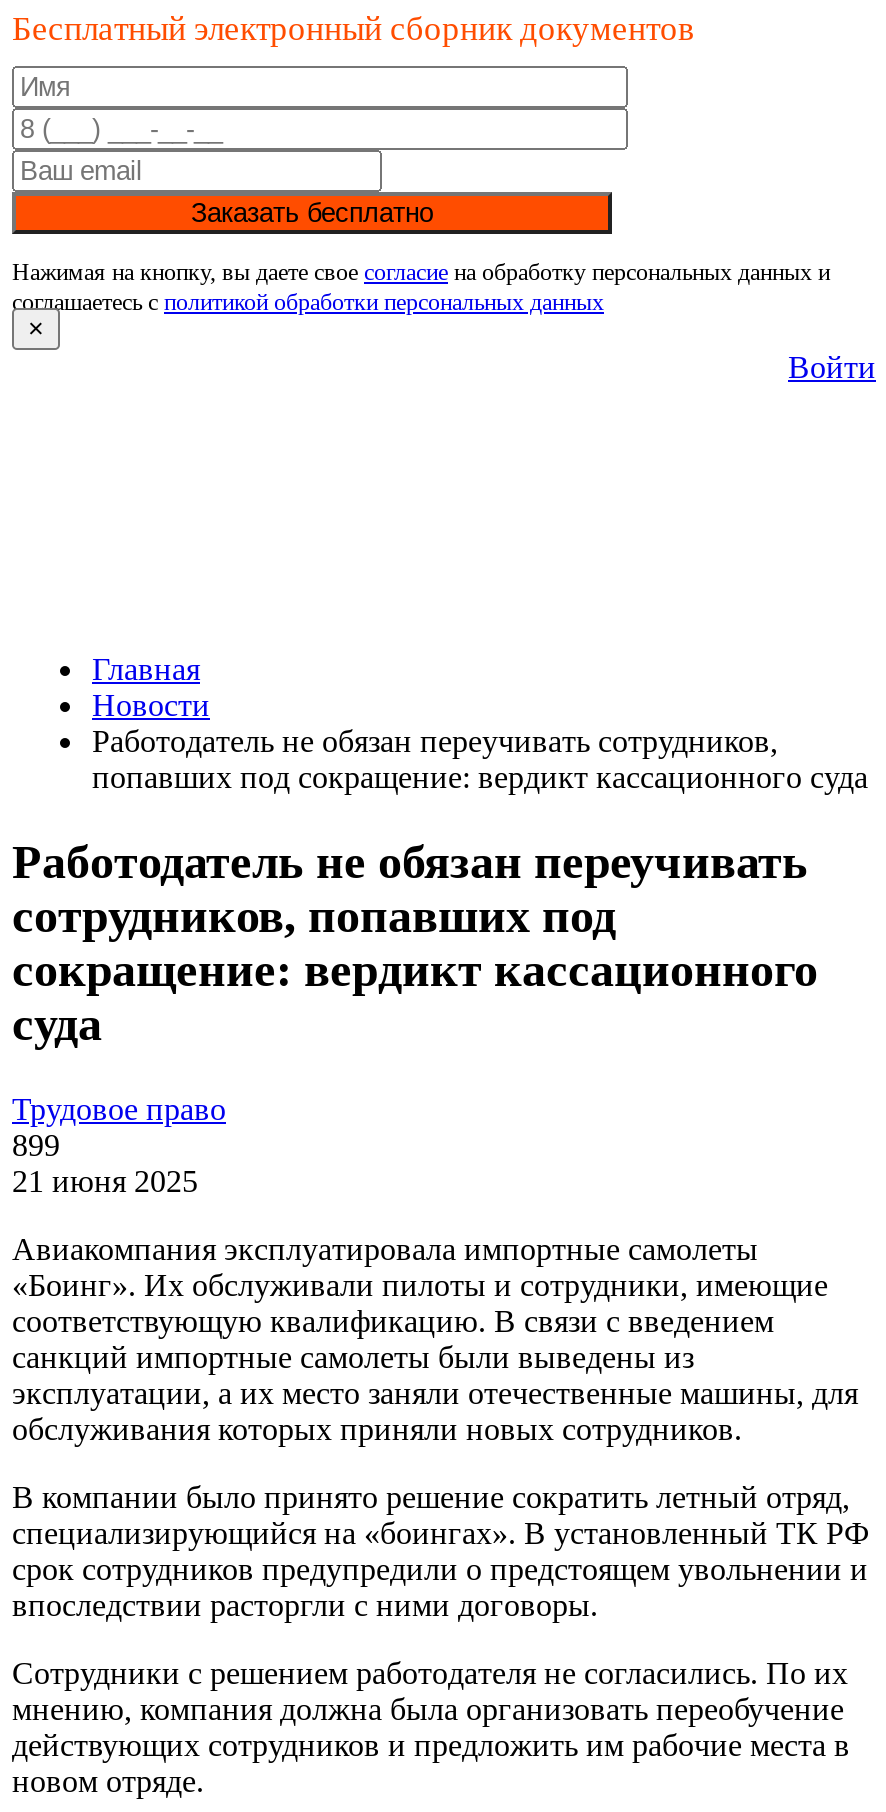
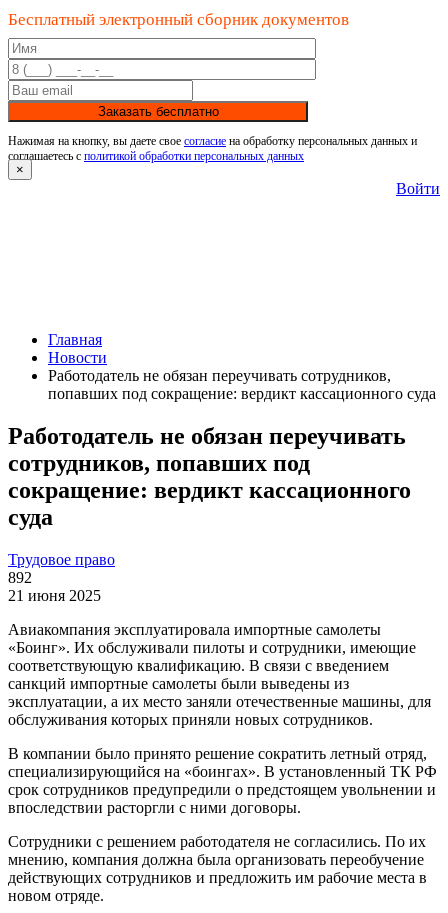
- 899
+ 892
